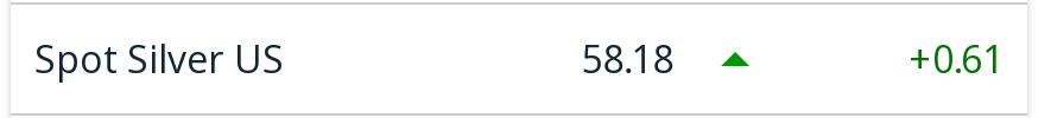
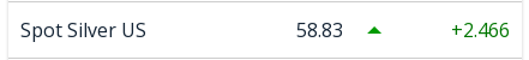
- 58.18
+ 58.83

- 0.61
+ 2.466
